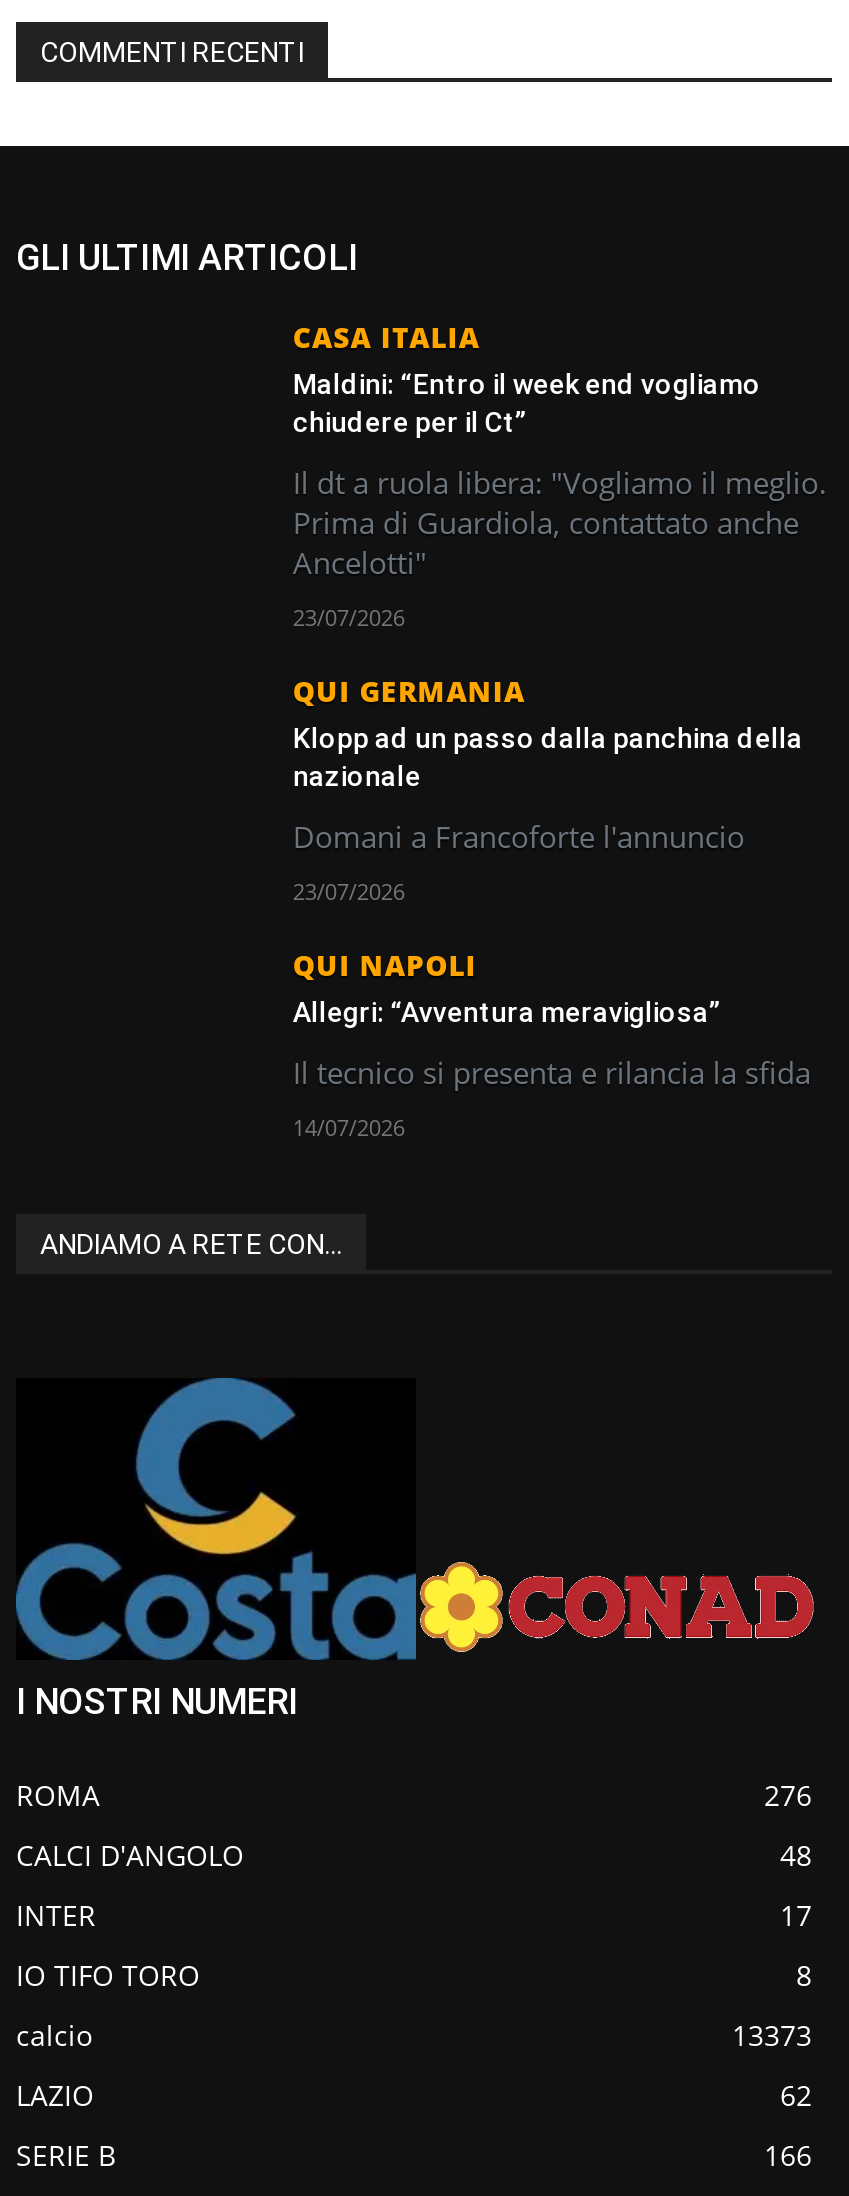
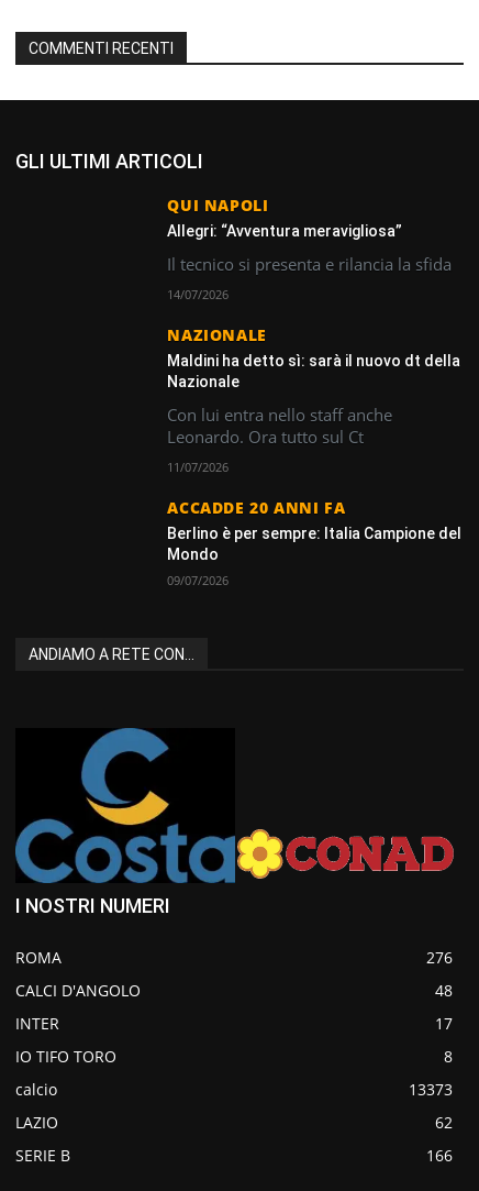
- CASA ITALIA
- Maldini: “Entro il week end vogliamo
- chiudere per il Ct”
- Il dt a ruola libera: "Vogliamo il meglio.
- Prima di Guardiola, contattato anche
- Ancelotti"
- 23/07/2026
- QUI GERMANIA
- Klopp ad un passo dalla panchina della
- nazionale
- Domani a Francoforte l'annuncio
- 23/07/2026

moved up: QUI NAPOLI | Allegri: “Avventura meravigliosa” | Il tecnico si presenta e rilancia la sfida | 14/07/2026

+ NAZIONALE
+ Maldini ha detto sì: sarà il nuovo dt della
+ Nazionale
+ Con lui entra nello staff anche
+ Leonardo. Ora tutto sul Ct
+ 11/07/2026
+ ACCADDE 20 ANNI FA
+ Berlino è per sempre: Italia Campione del
+ Mondo
+ 09/07/2026
